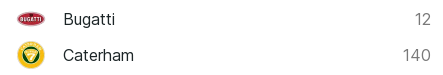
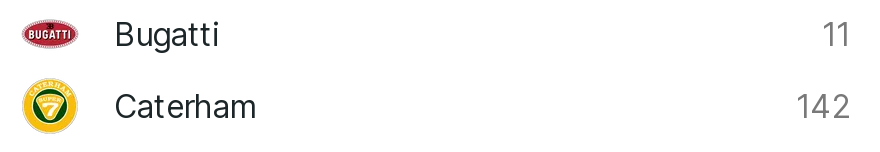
- 12
+ 11

- 140
+ 142
